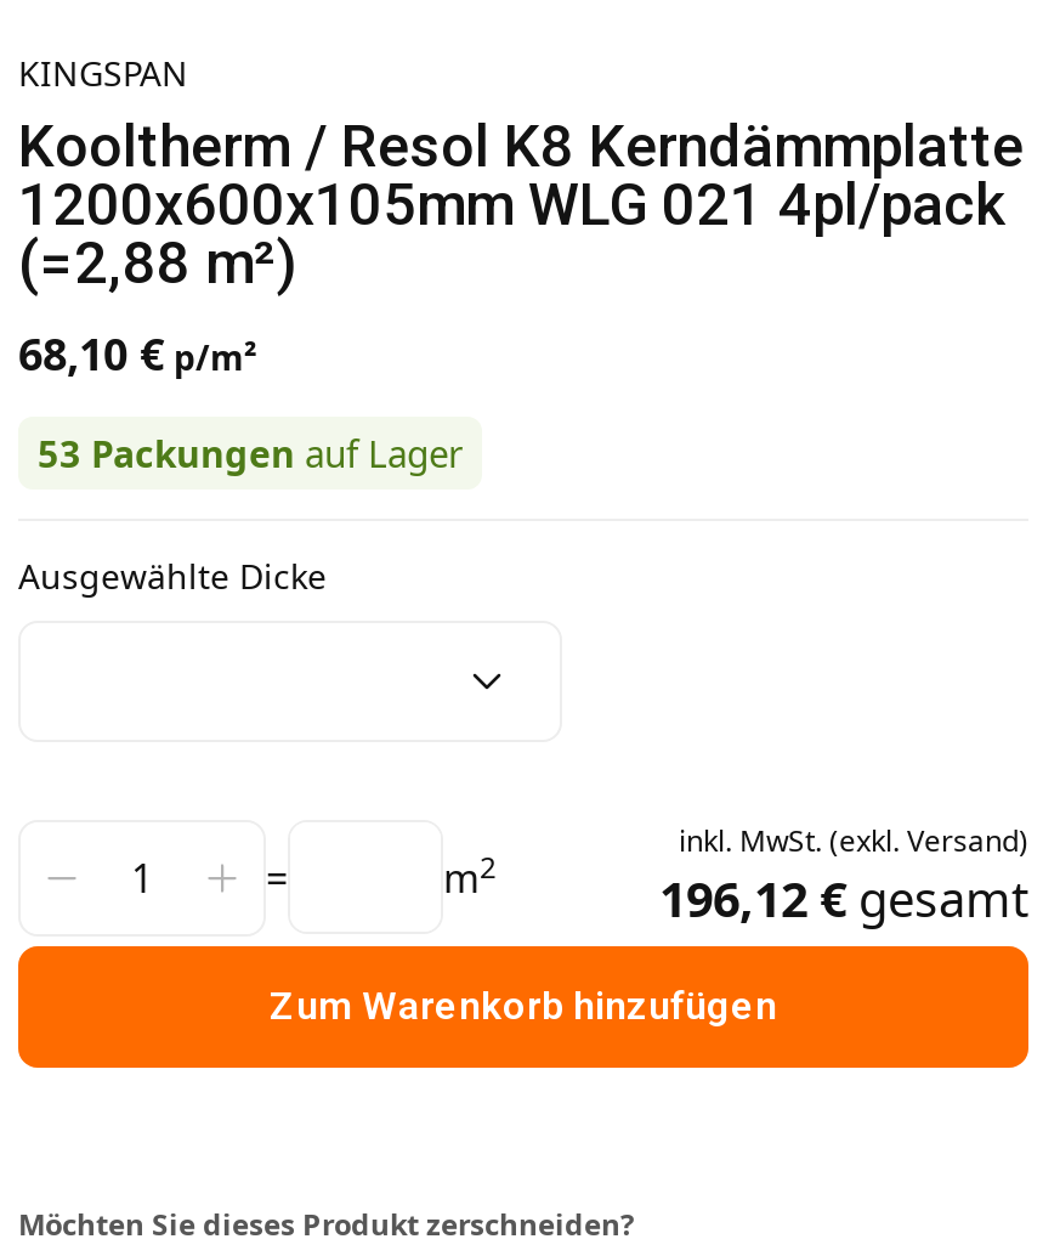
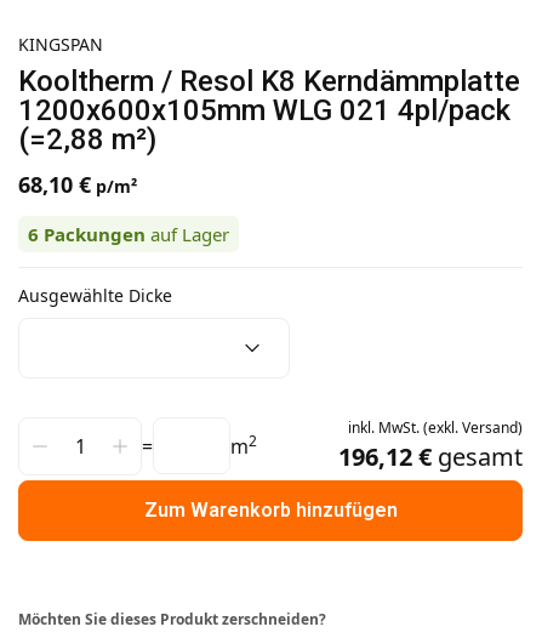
- 53 Packungen auf Lager
+ 6 Packungen auf Lager
